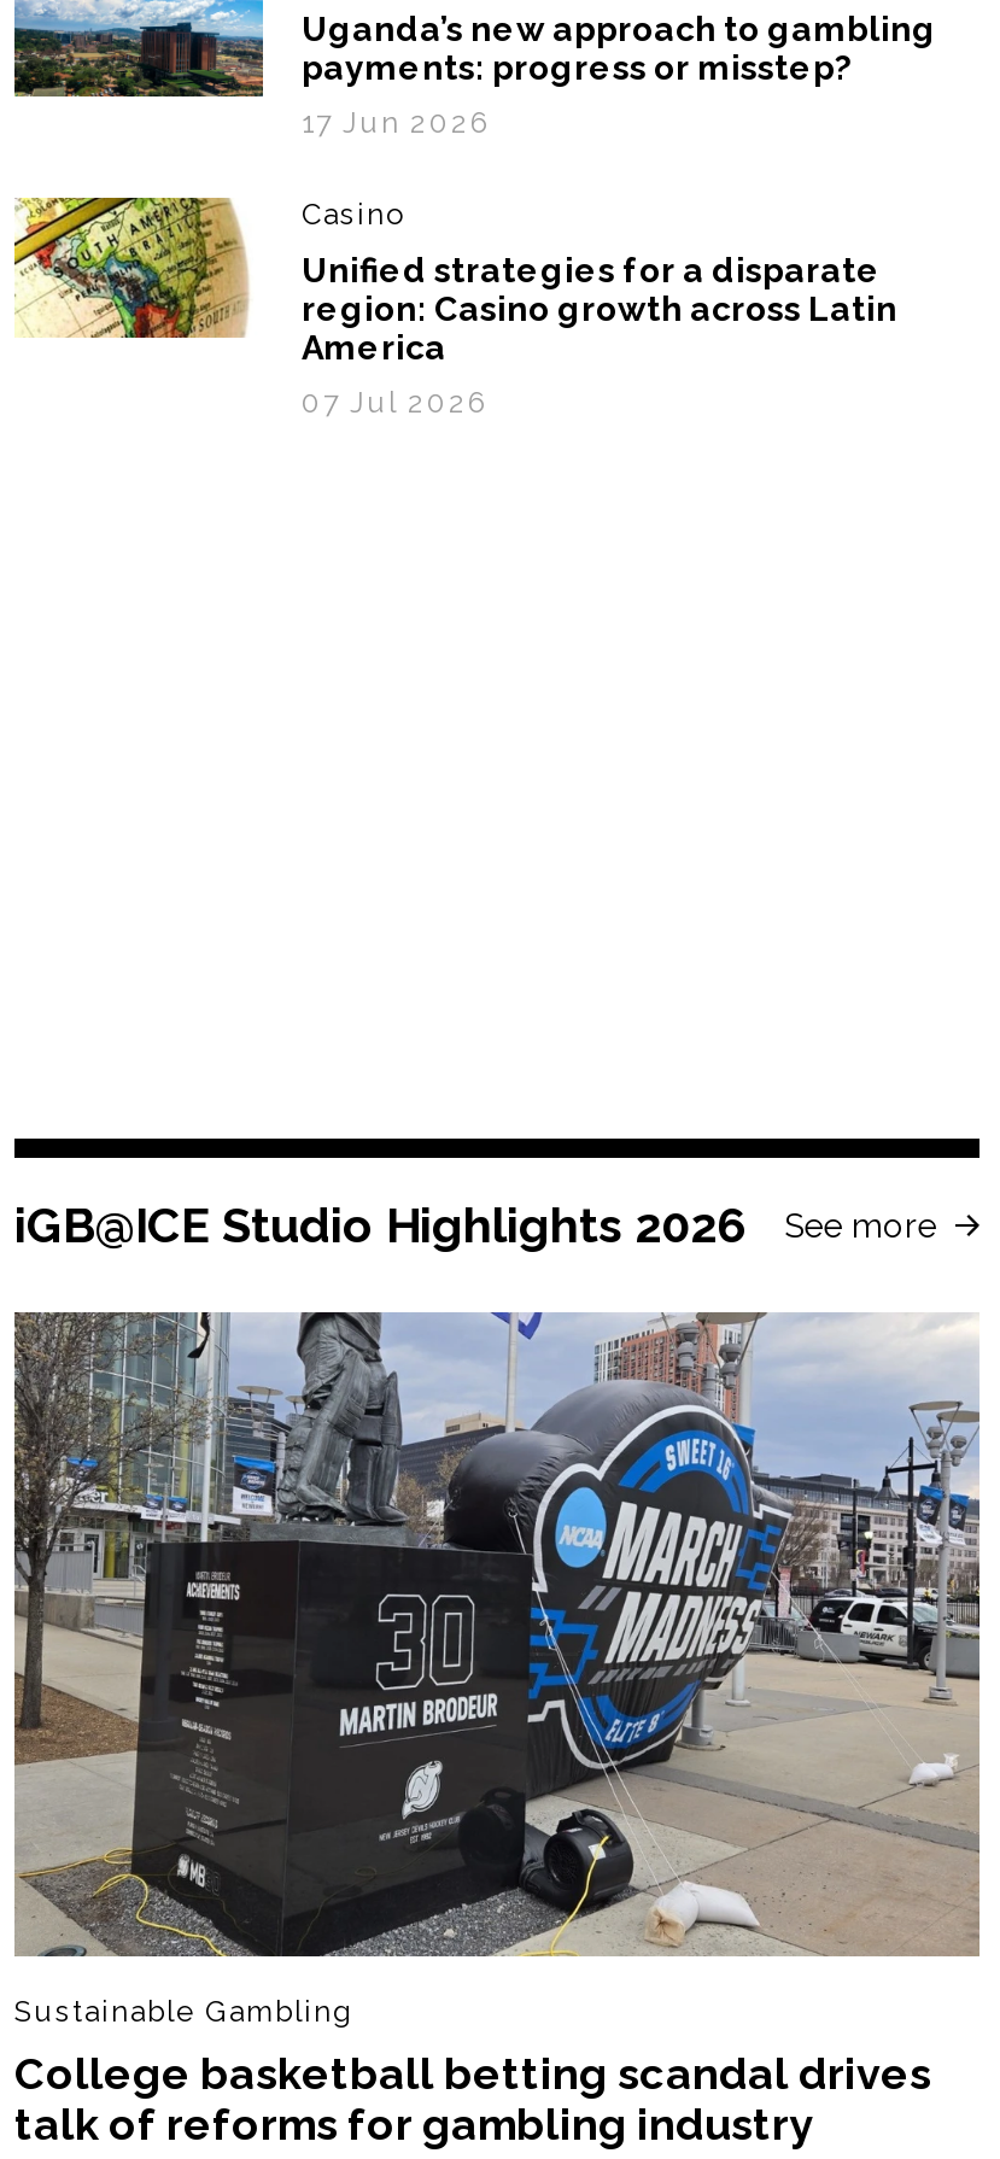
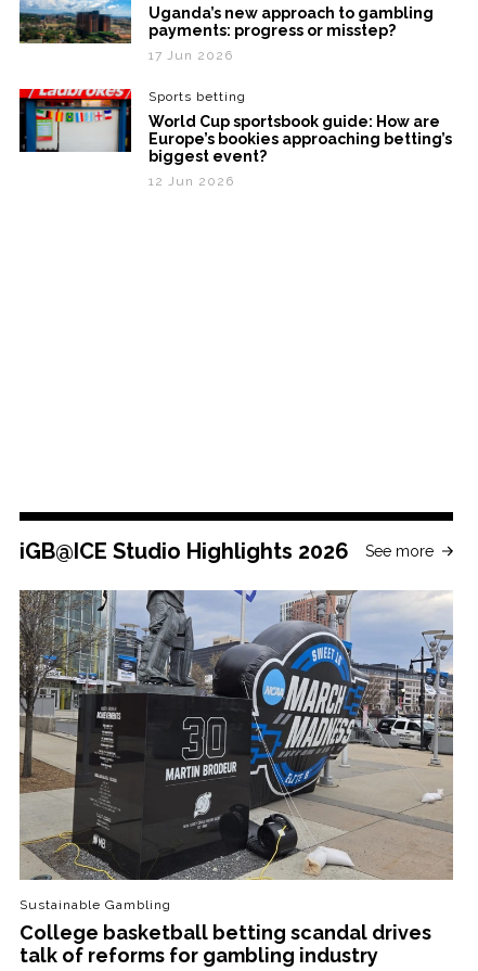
- [image]
- Casino
+ [image]
+ Sports betting

- Unified strategies for a disparate
- region: Casino growth across Latin
- America
+ World Cup sportsbook guide: How are
+ Europe’s bookies approaching betting’s
+ biggest event?

- 07 Jul 2026
+ 12 Jun 2026
